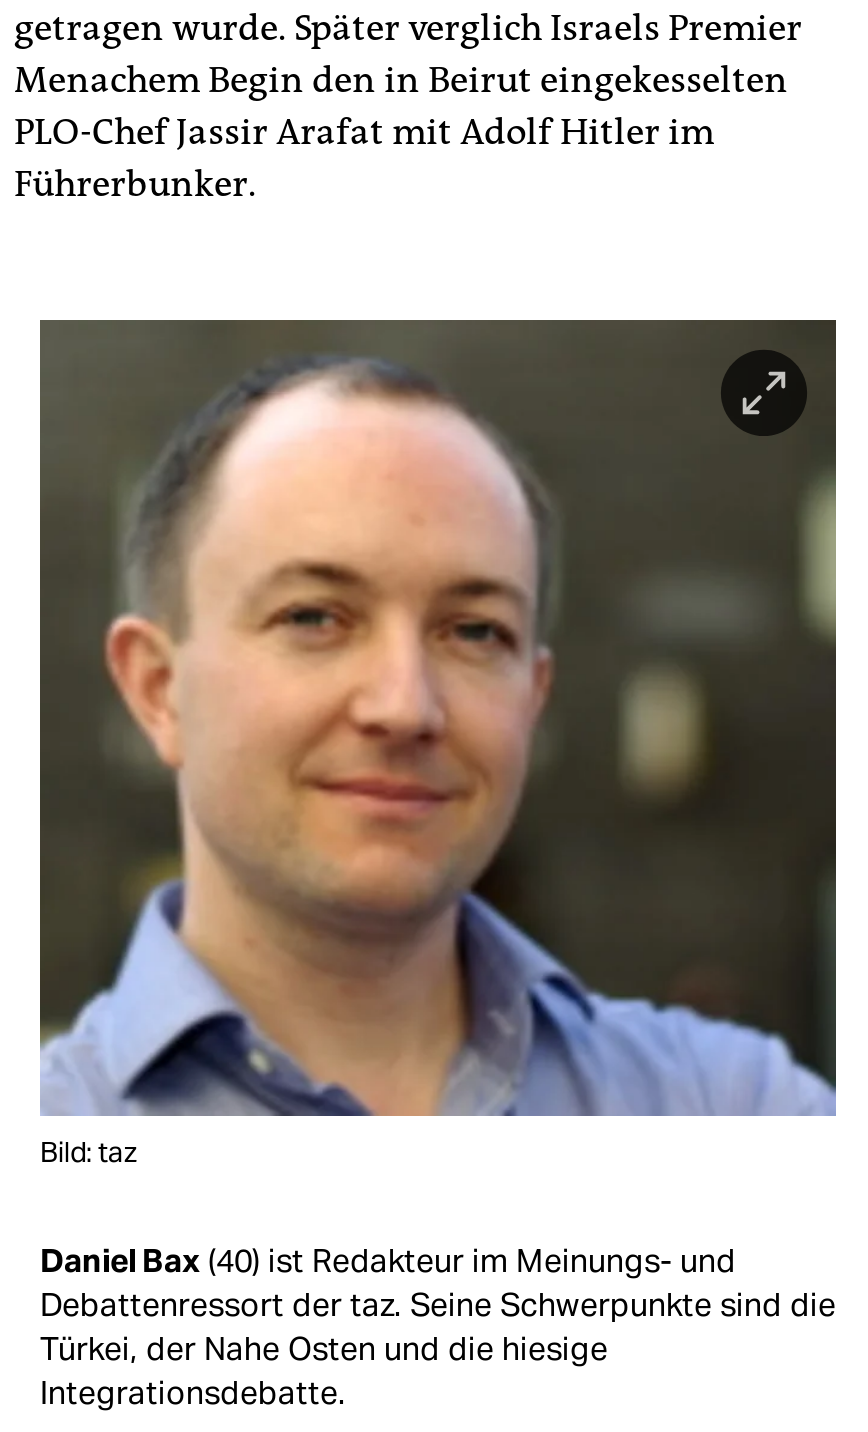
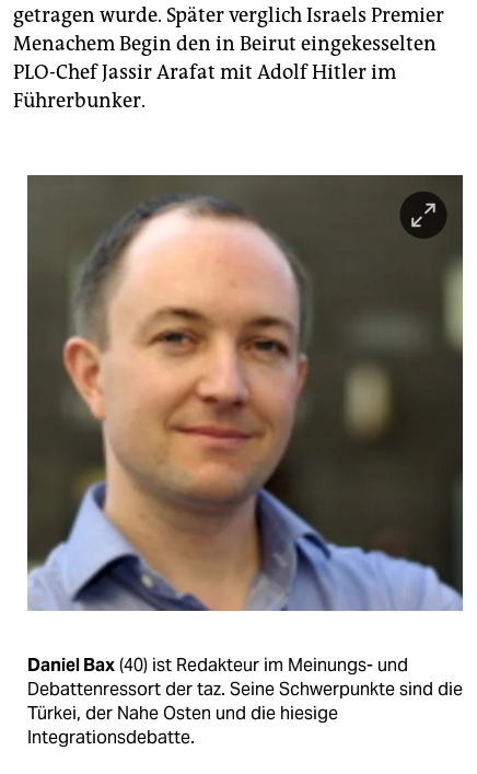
- Bild: taz
